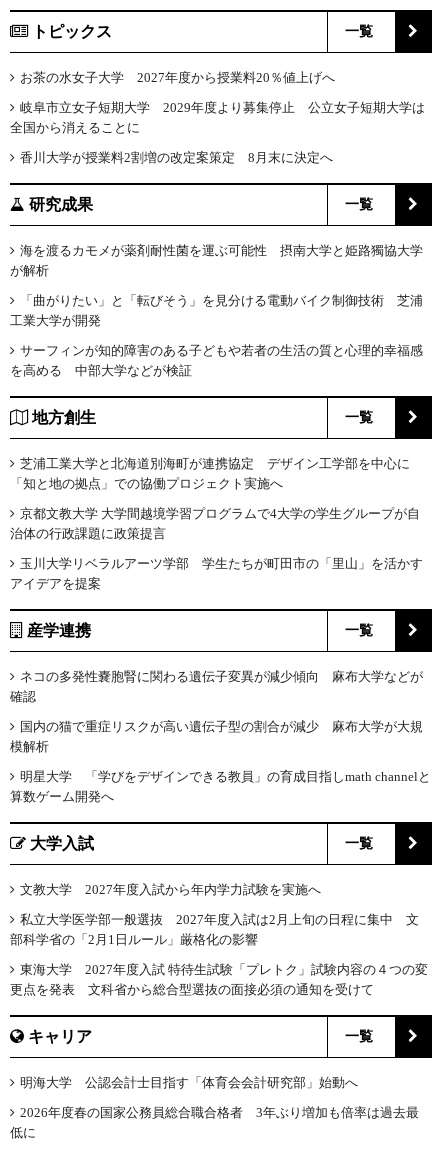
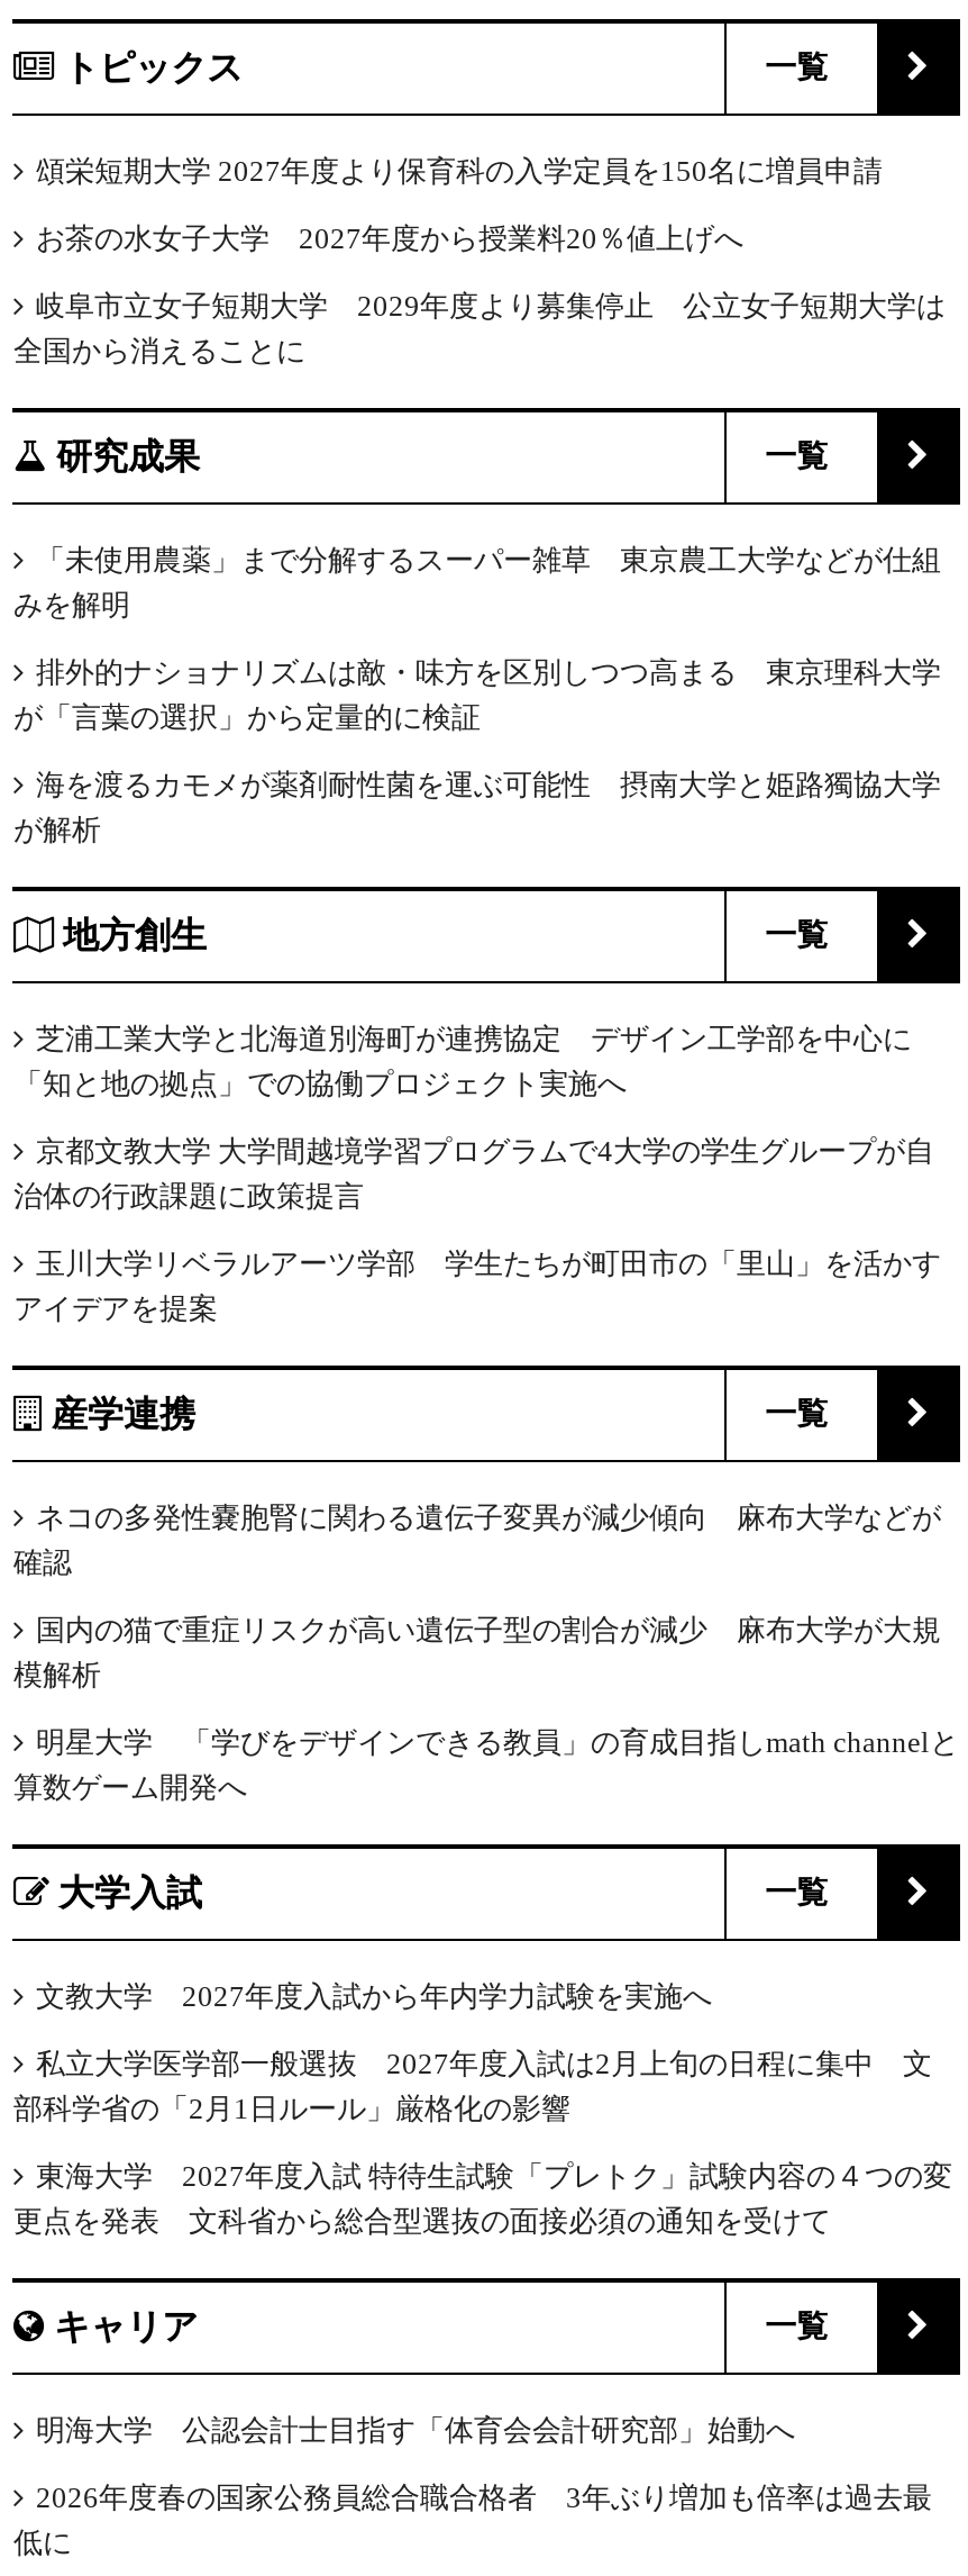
+ 頌栄短期大学 2027年度より保育科の入学定員を150名に増員申請

moved down: お茶の水女子大学 2027年度から授業料20％値上げへ | 岐阜市立女子短期大学 2029年度より募集停止 公立女子短期大学は | 全国から消えることに

- 香川大学が授業料2割増の改定案策定 8月末に決定へ

+ 「未使用農薬」まで分解するスーパー雑草 東京農工大学などが仕組
+ みを解明
+ 排外的ナショナリズムは敵・味方を区別しつつ高まる 東京理科大学
+ が「言葉の選択」から定量的に検証

moved down: 海を渡るカモメが薬剤耐性菌を運ぶ可能性 摂南大学と姫路獨協大学 | が解析

- 「曲がりたい」と「転びそう」を見分ける電動バイク制御技術 芝浦
- 工業大学が開発
- サーフィンが知的障害のある子どもや若者の生活の質と心理的幸福感
- を高める 中部大学などが検証
